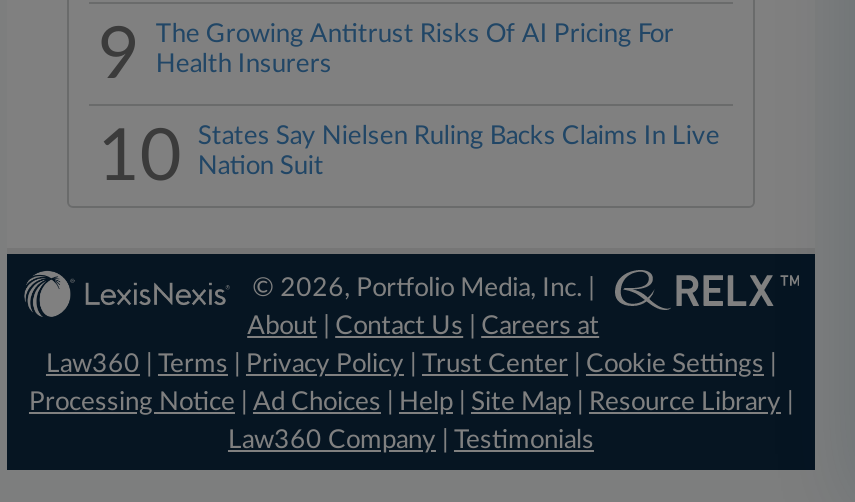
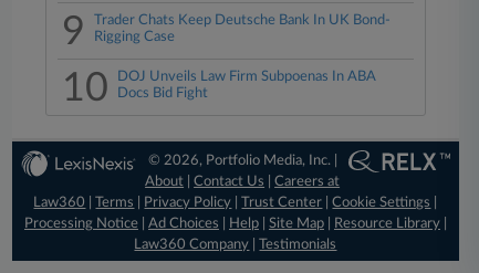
- The Growing Antitrust Risks Of AI Pricing For
- Health Insurers
+ Trader Chats Keep Deutsche Bank In UK Bond-
+ Rigging Case

- States Say Nielsen Ruling Backs Claims In Live
- Nation Suit
+ DOJ Unveils Law Firm Subpoenas In ABA
+ Docs Bid Fight
